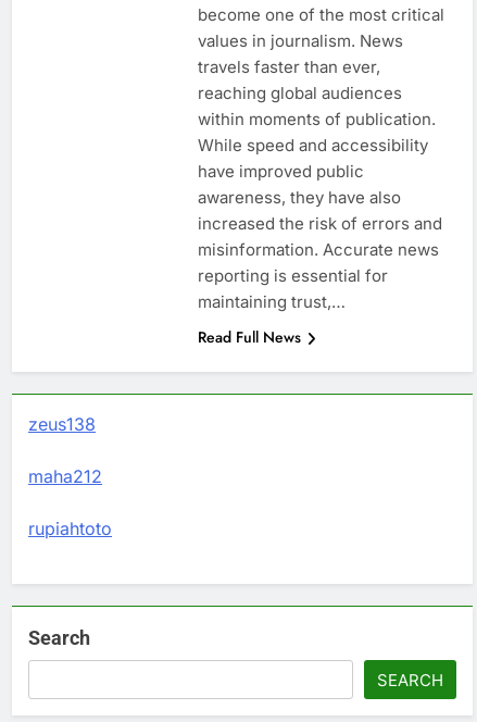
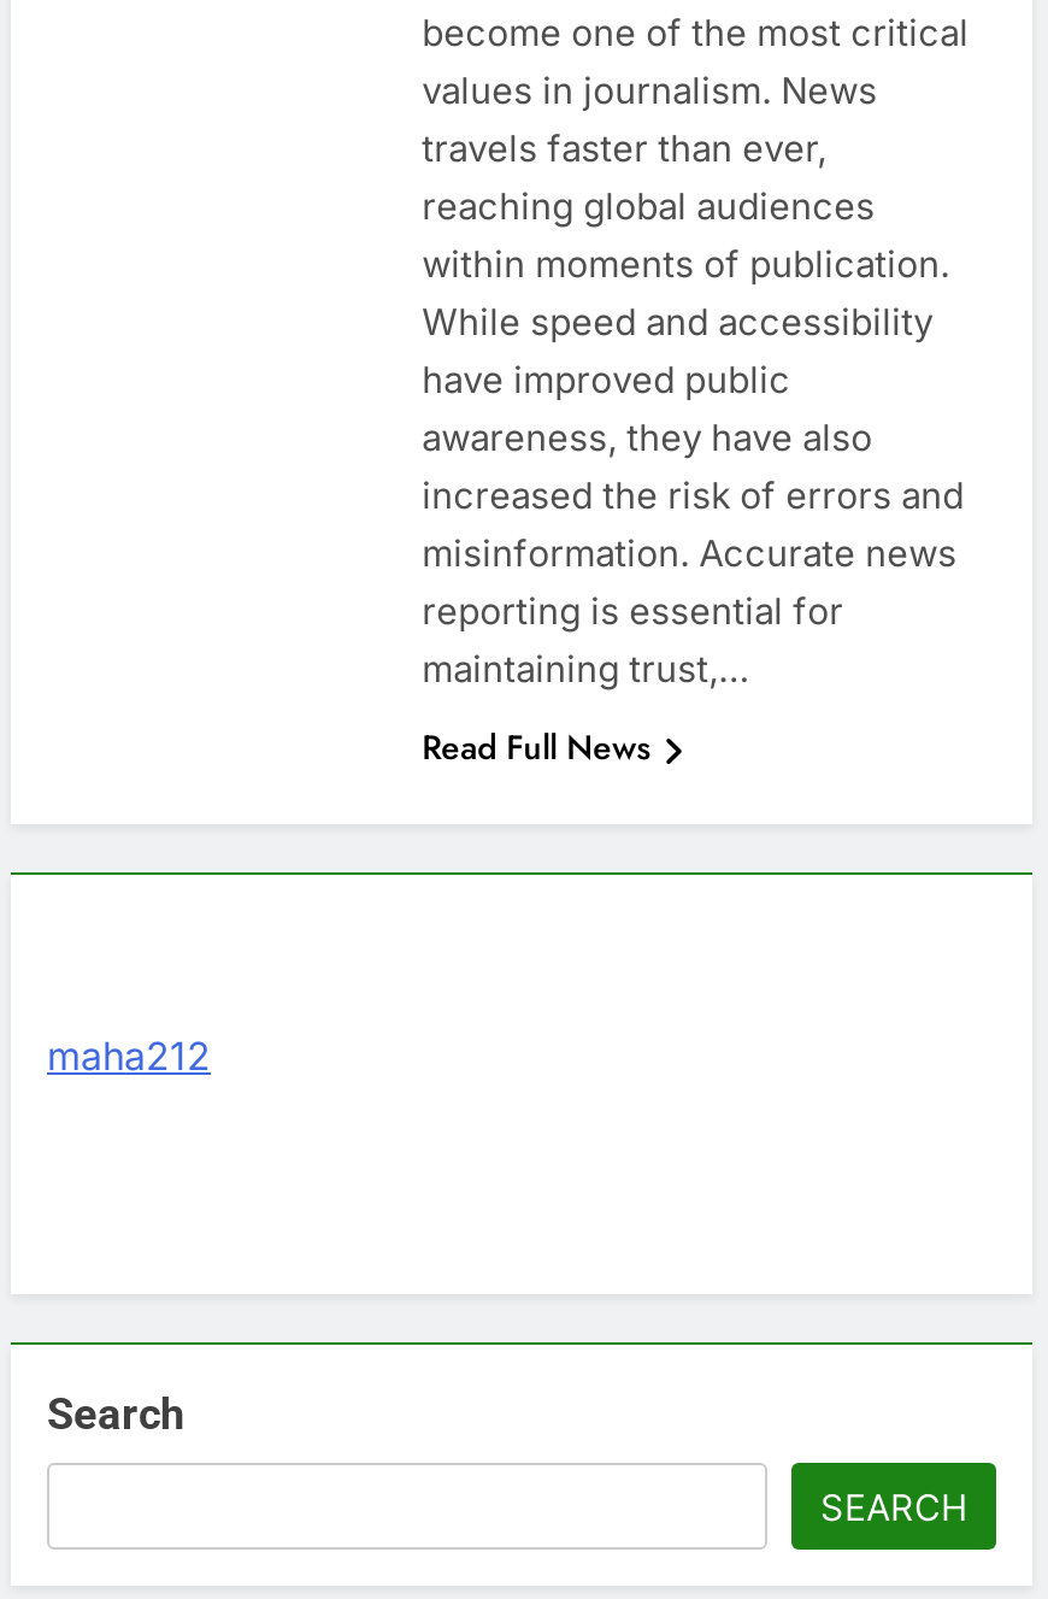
- zeus138

- rupiahtoto
